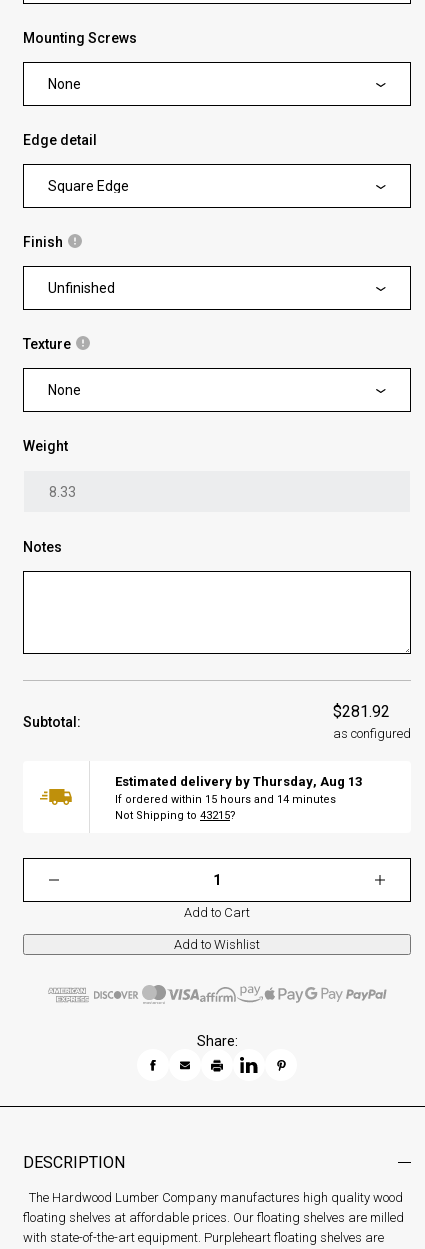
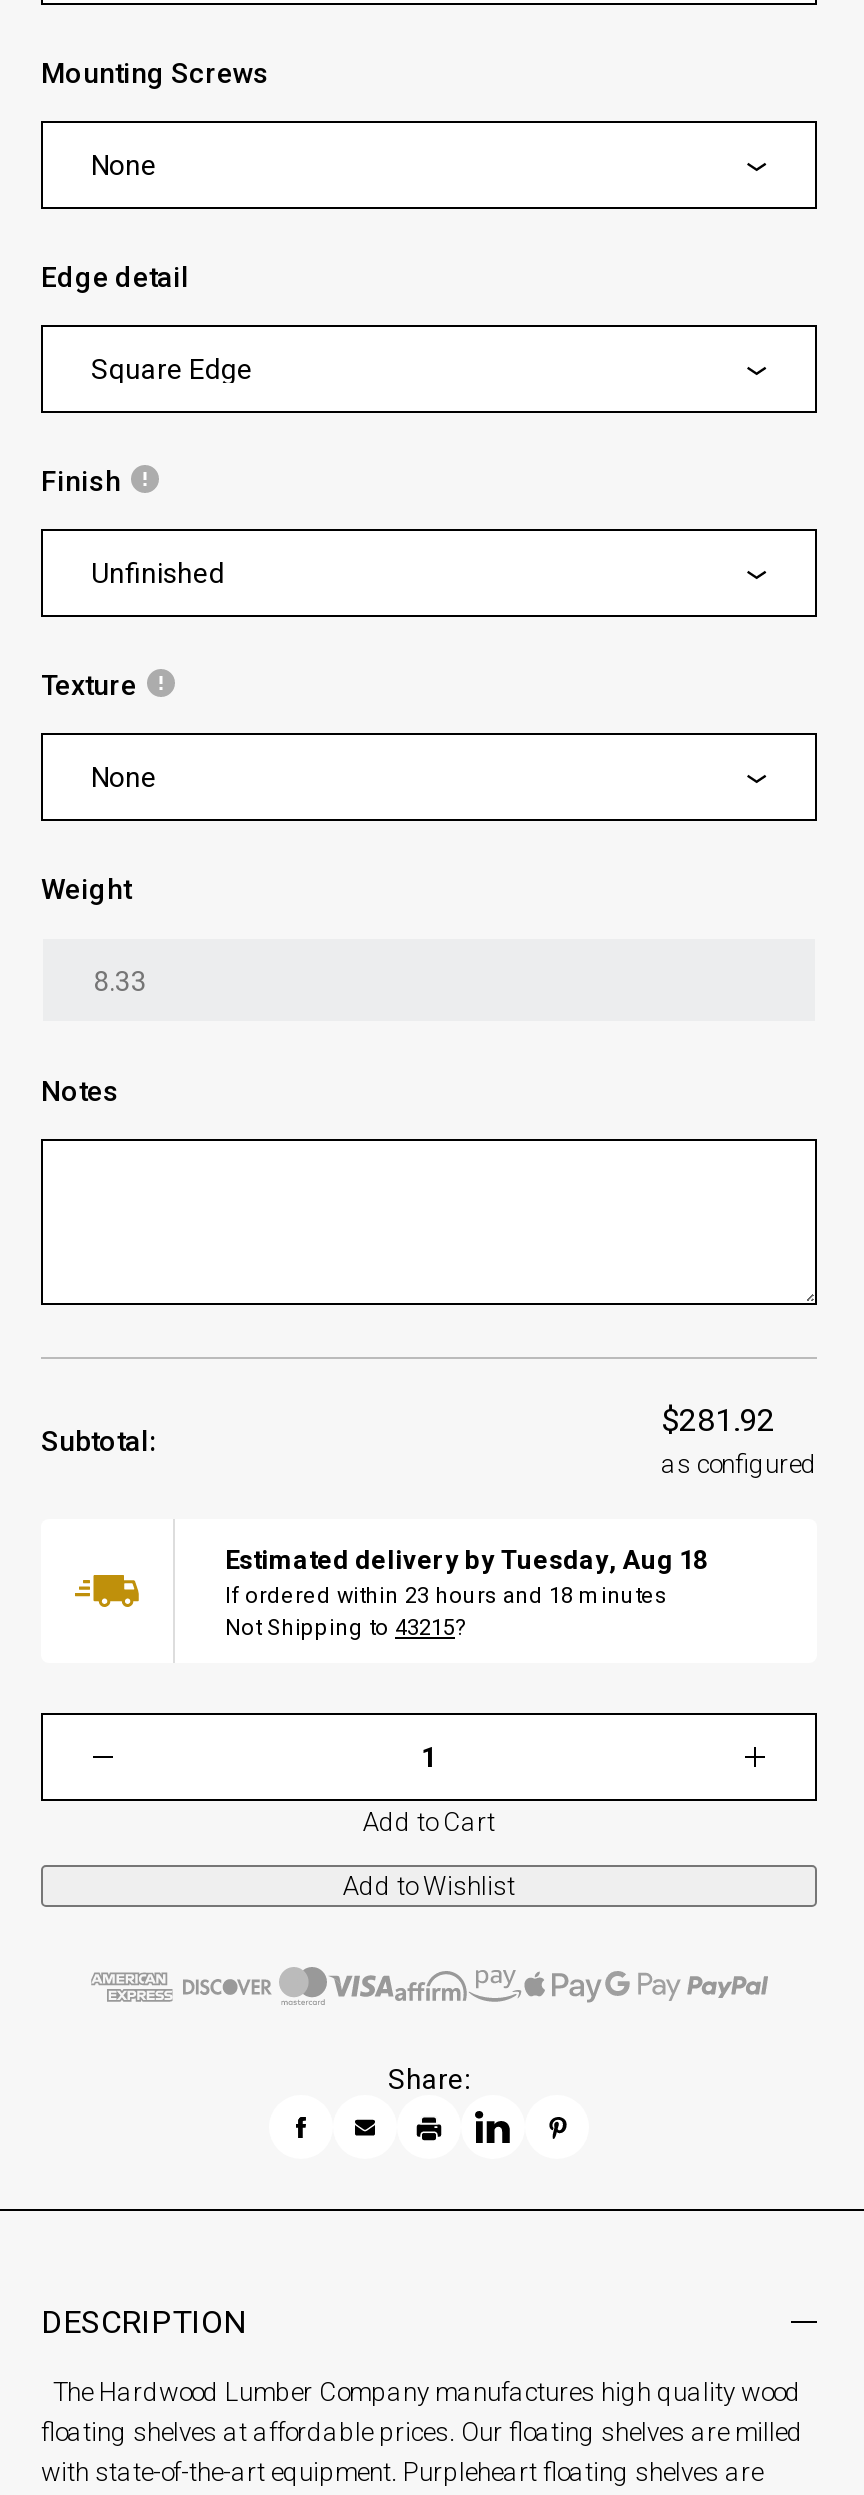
- Estimated delivery by Thursday, Aug 13
+ Estimated delivery by Tuesday, Aug 18

- If ordered within 15 hours and 14 minutes
+ If ordered within 23 hours and 18 minutes
